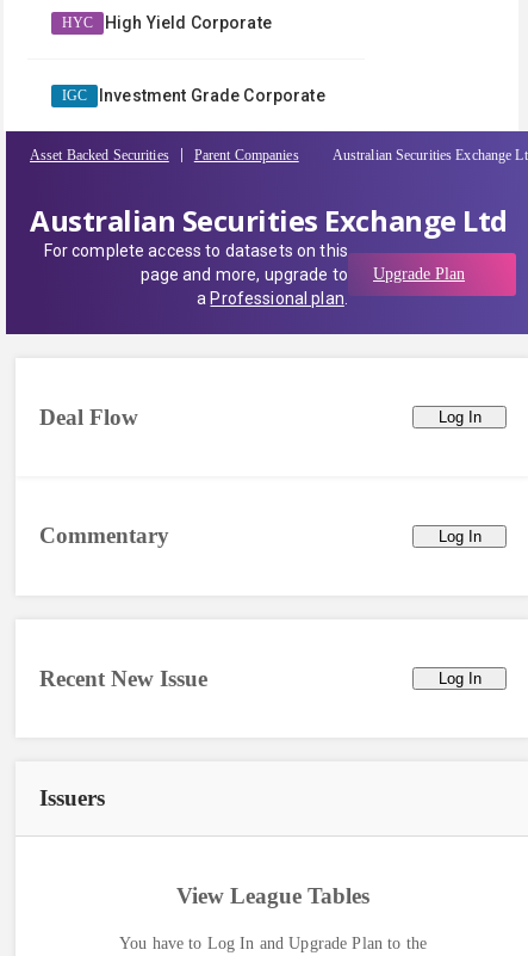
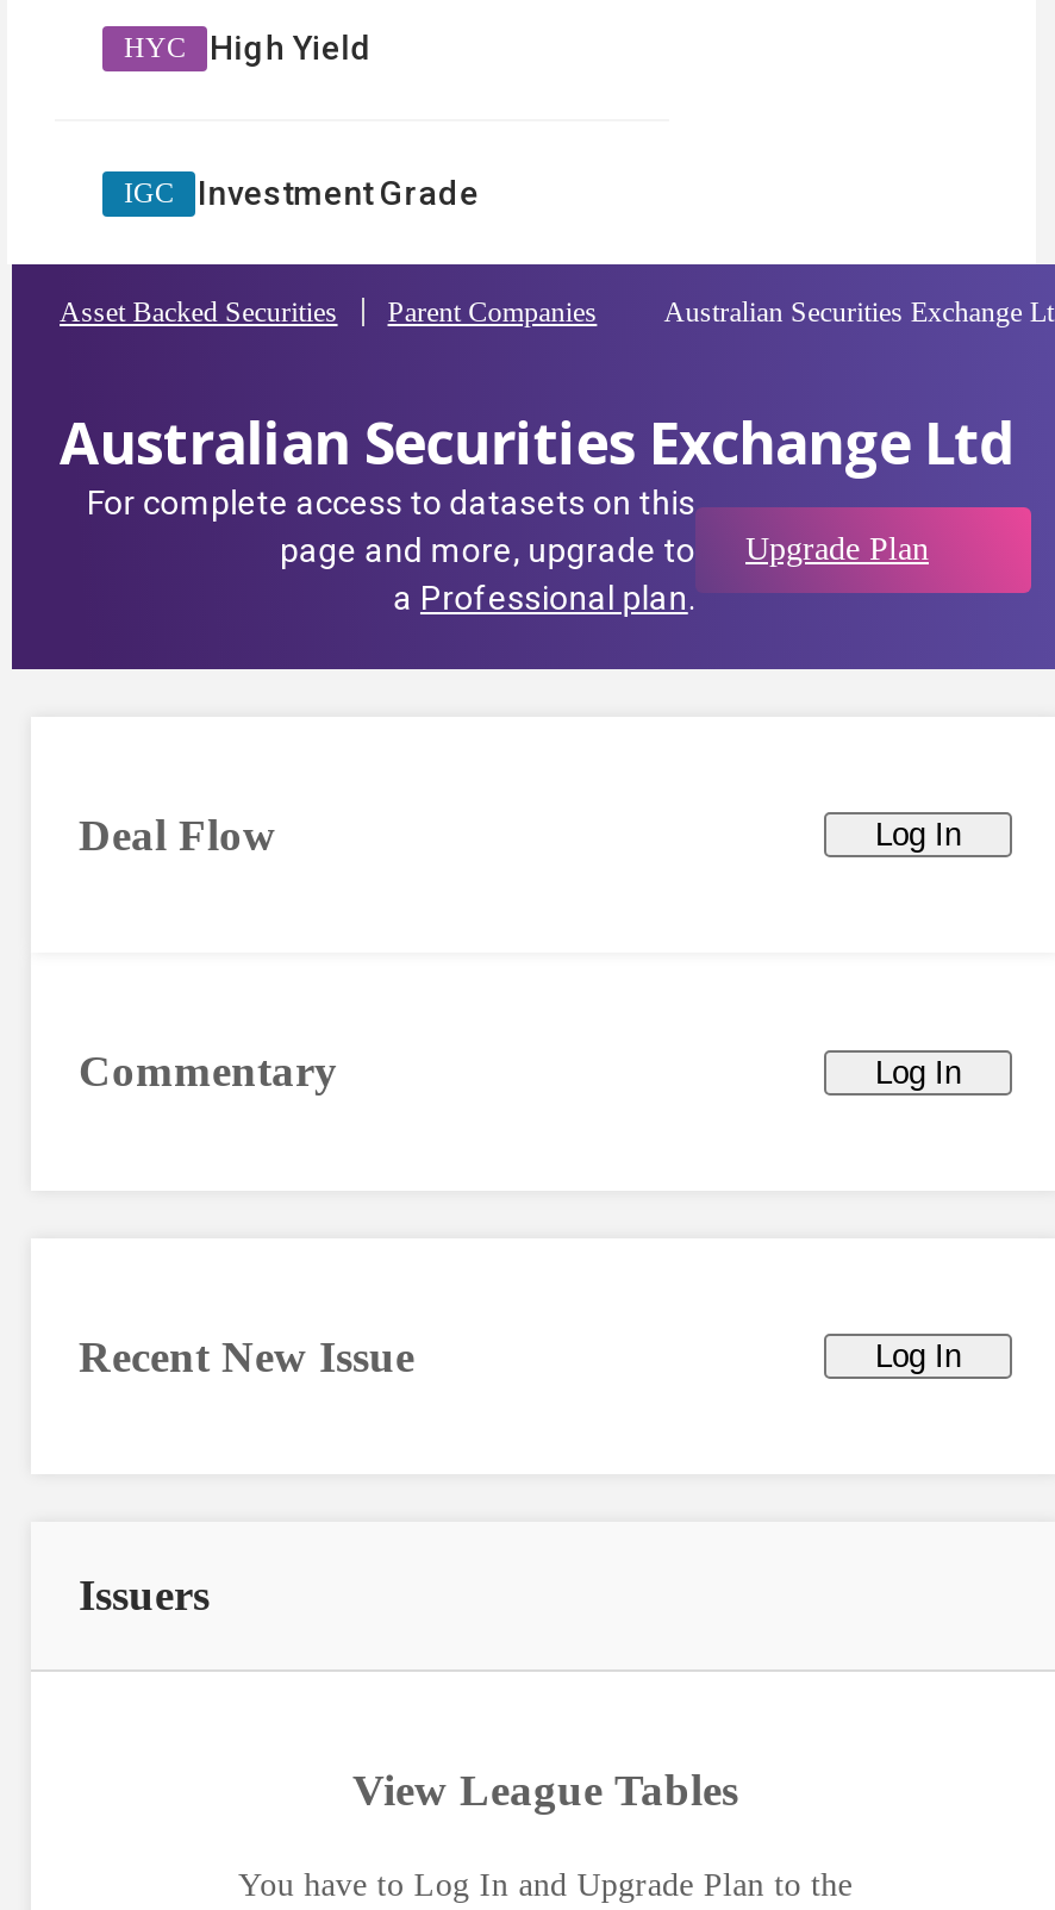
- High Yield Corporate
+ High Yield

- Investment Grade Corporate
+ Investment Grade
